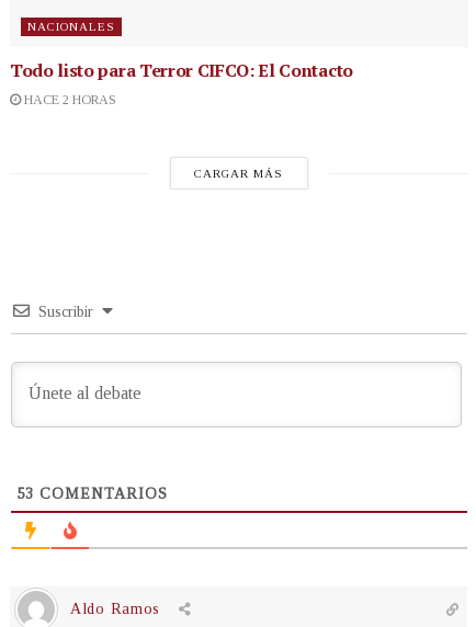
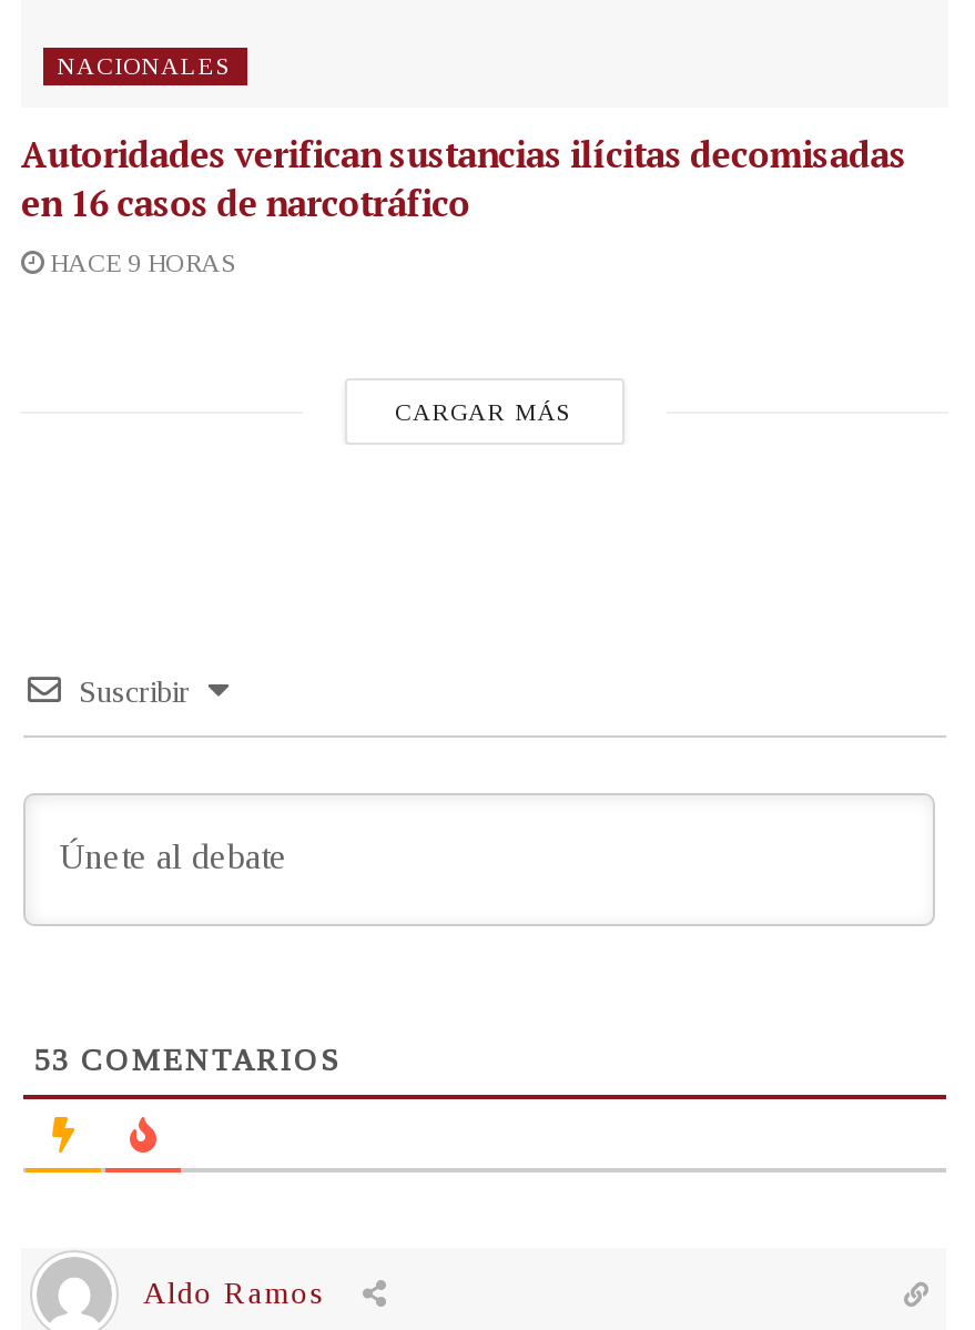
- Todo listo para Terror CIFCO: El Contacto
- HACE 2 HORAS
+ Autoridades verifican sustancias ilícitas decomisadas
+ en 16 casos de narcotráfico
+ HACE 9 HORAS
